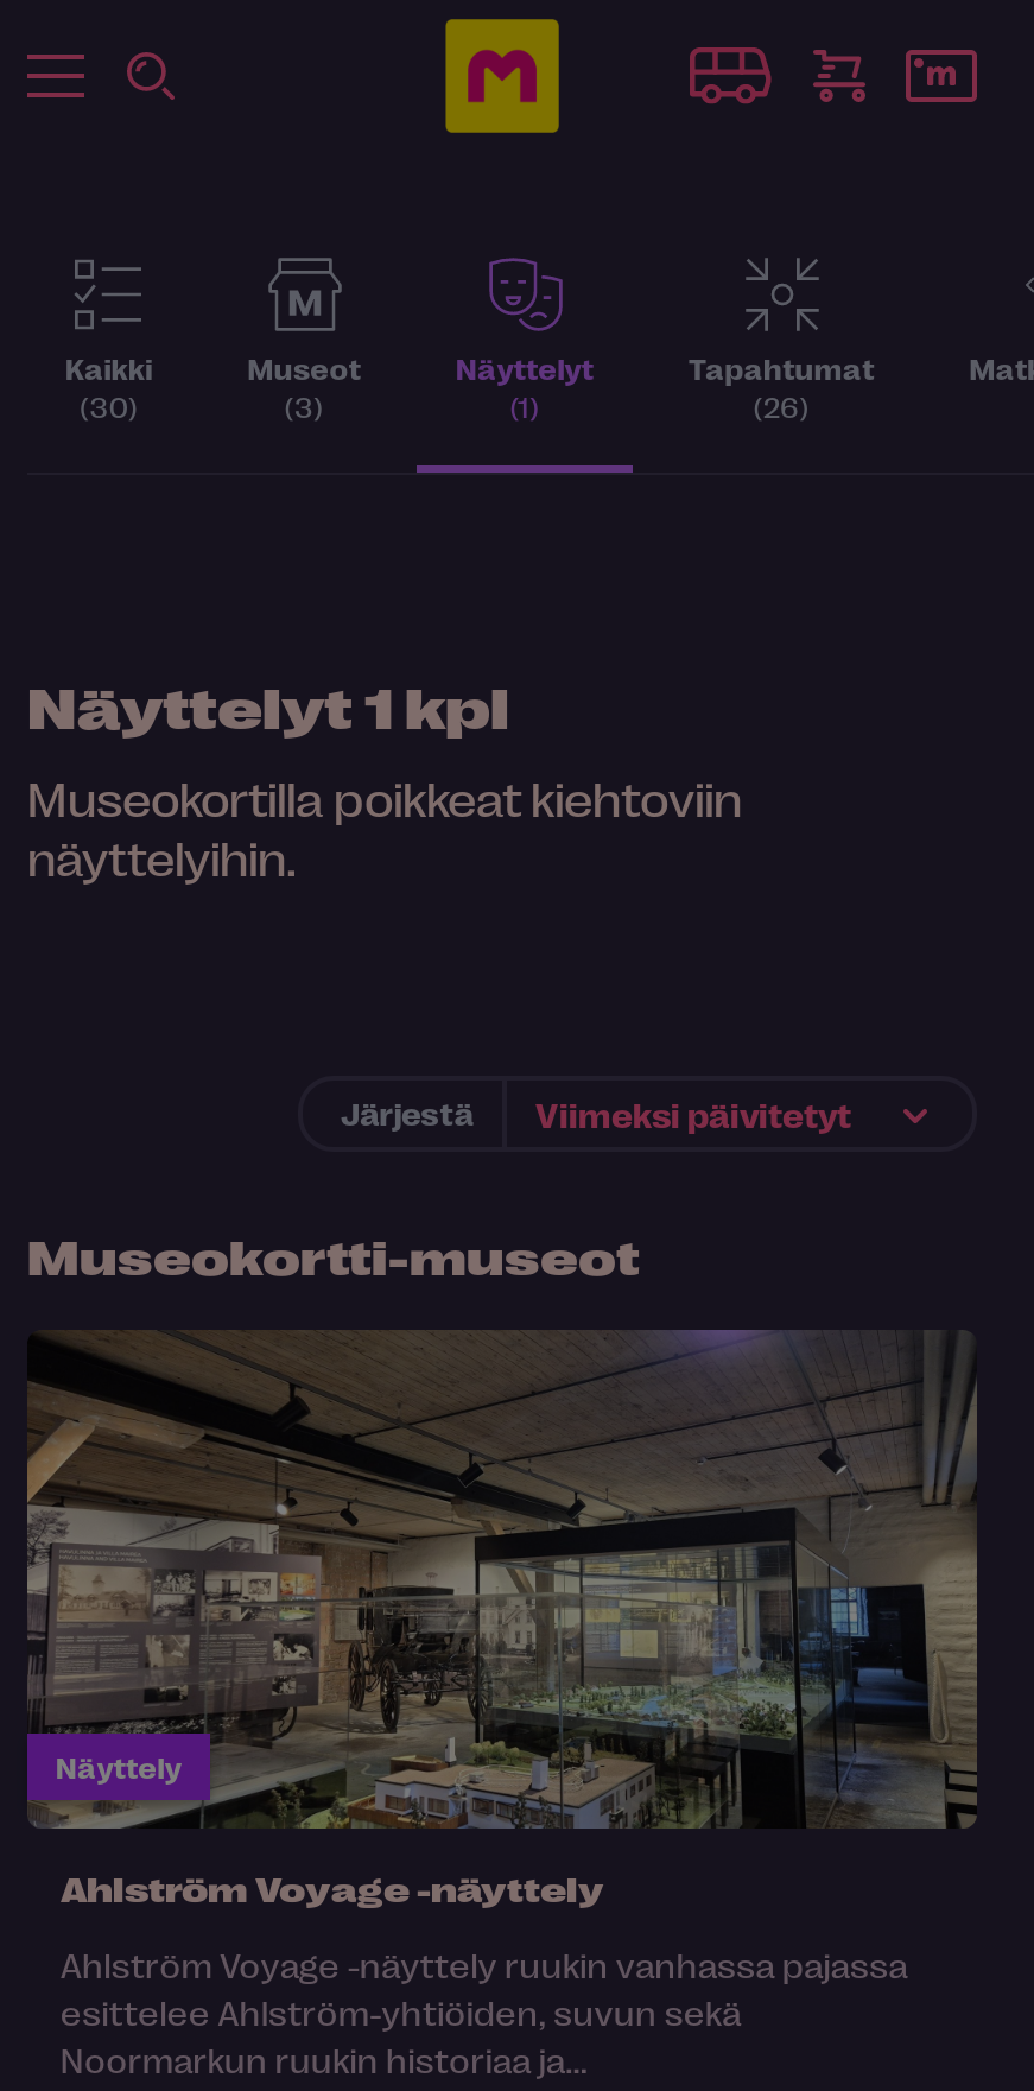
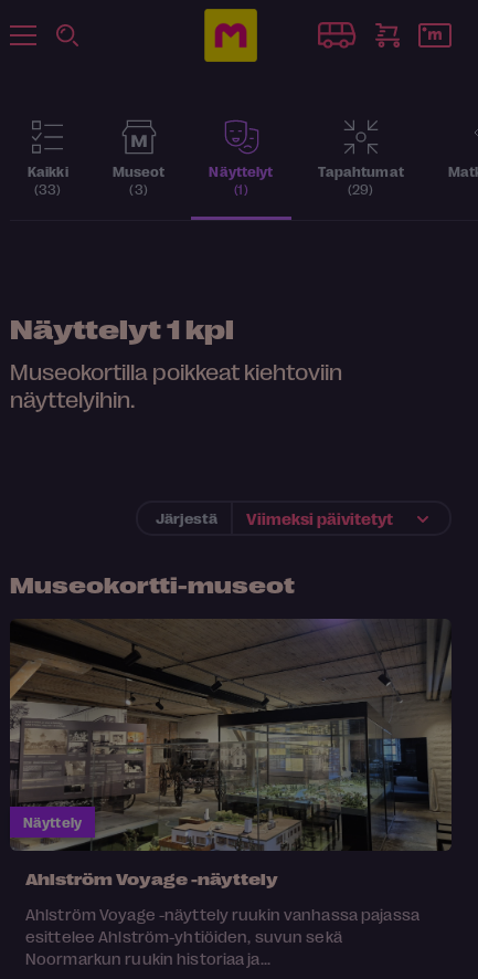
- (30)
+ (33)

- (26)
+ (29)
